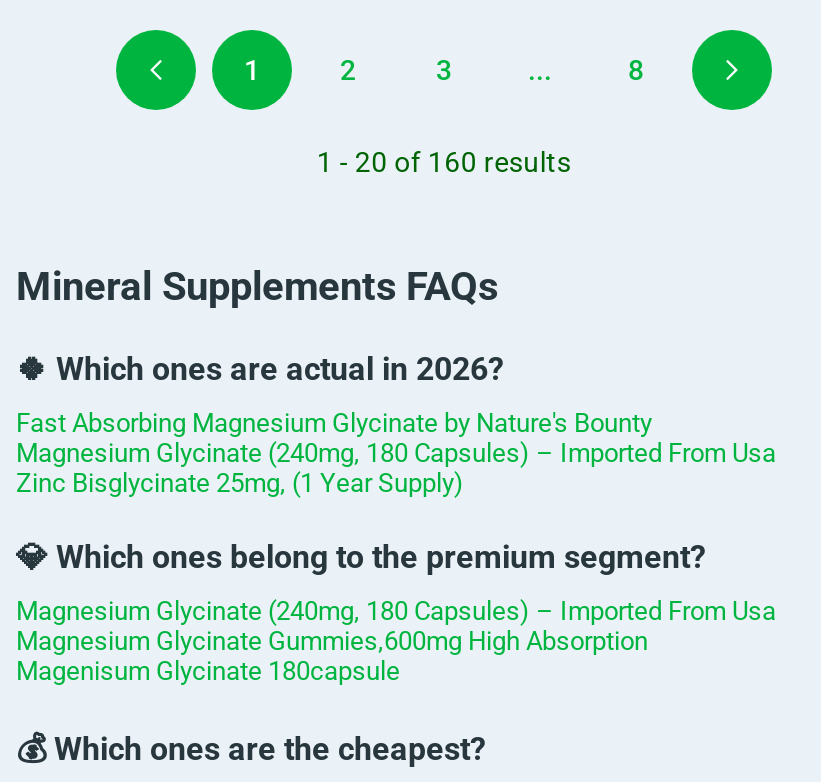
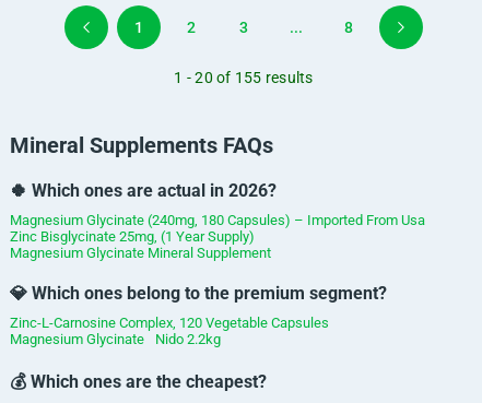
- 1 - 20 of 160 results
+ 1 - 20 of 155 results

- Fast Absorbing Magnesium Glycinate by Nature's Bounty

+ Magnesium Glycinate Mineral Supplement

- Magnesium Glycinate (240mg, 180 Capsules) – Imported From Usa
- Magnesium Glycinate Gummies,600mg High Absorption
- Magenisum Glycinate 180capsule
+ Zinc-L-Carnosine Complex, 120 Vegetable Capsules
+ Magnesium Glycinate
+ Nido 2.2kg
